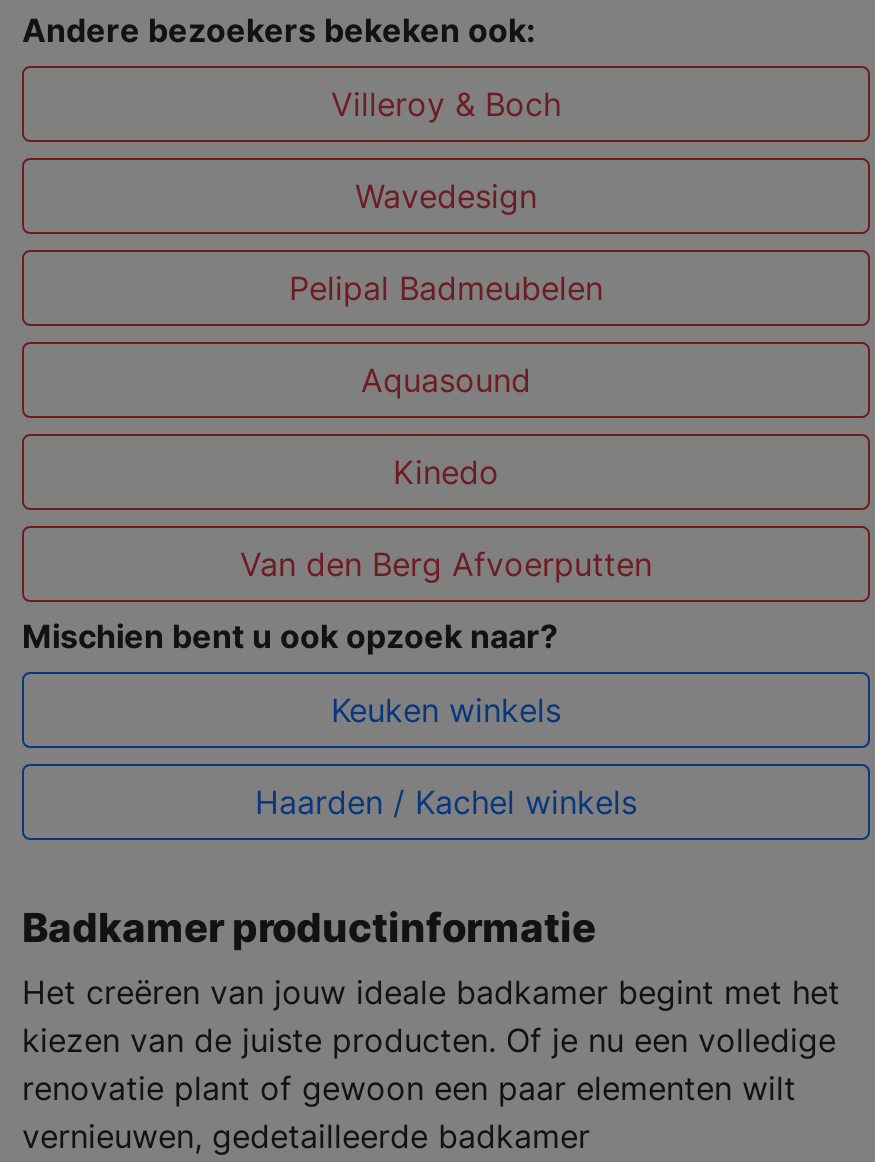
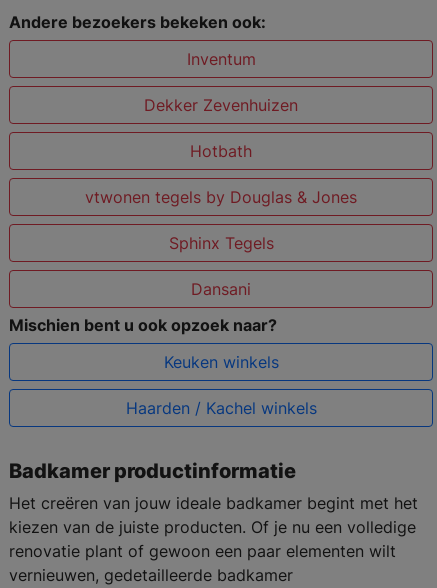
- Villeroy & Boch
+ Inventum

- Wavedesign
+ Dekker Zevenhuizen

- Pelipal Badmeubelen
+ Hotbath

- Aquasound
+ vtwonen tegels by Douglas & Jones

- Kinedo
+ Sphinx Tegels

- Van den Berg Afvoerputten
+ Dansani
